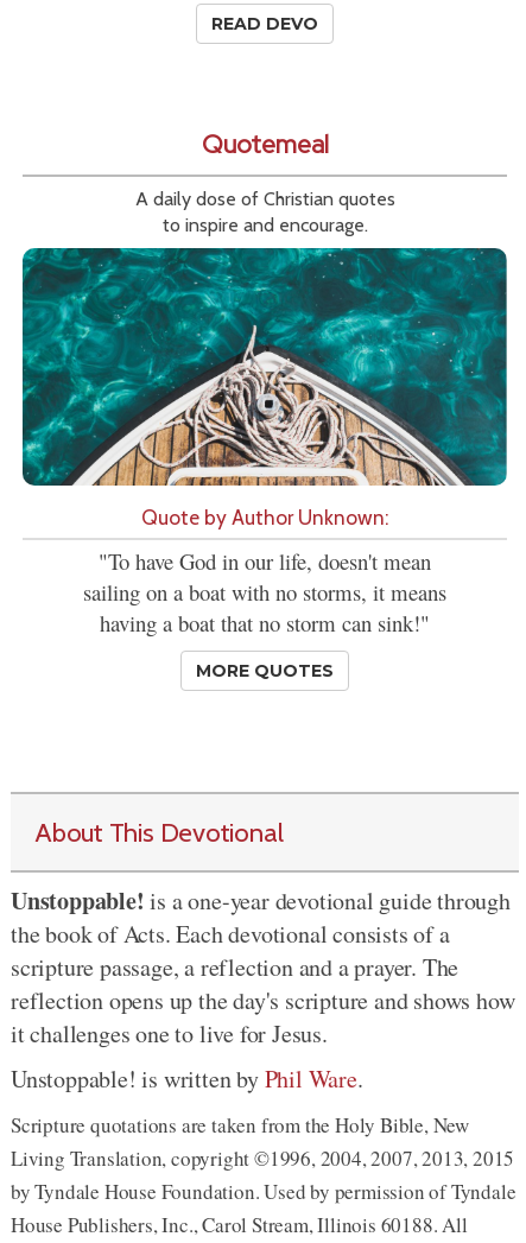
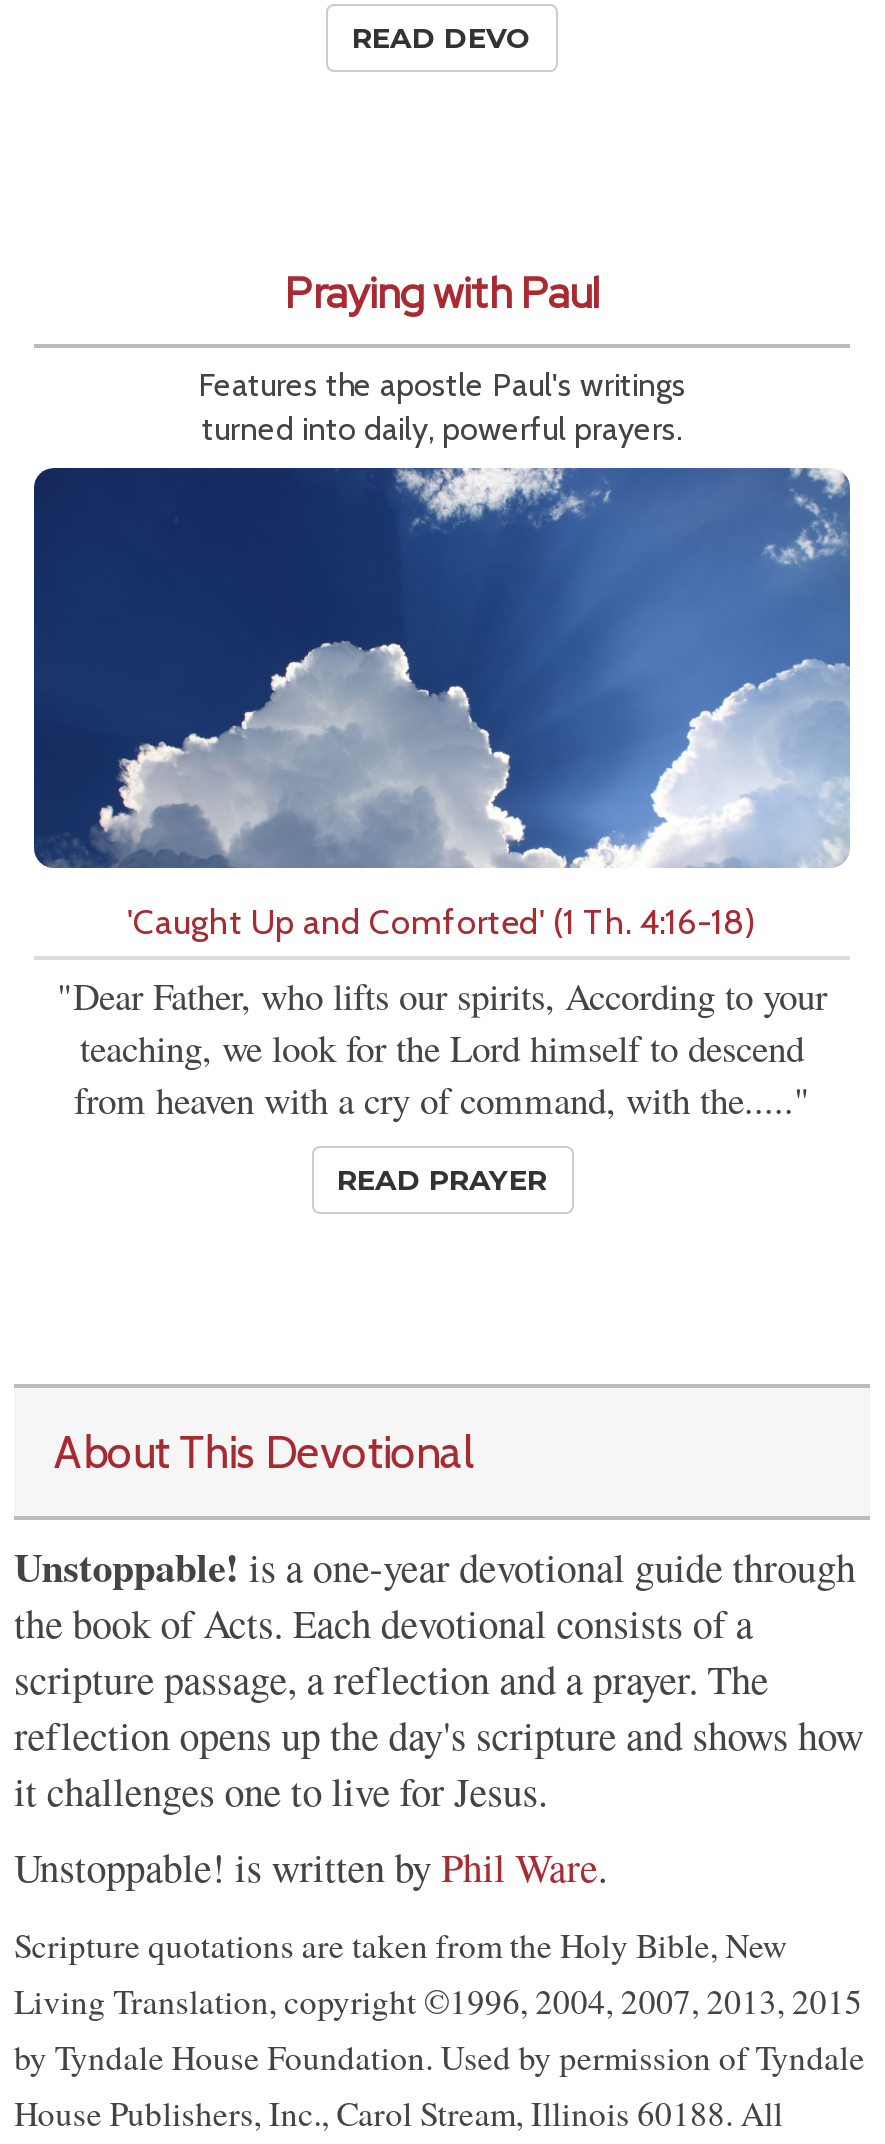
- Quotemeal
+ Praying with Paul

- A daily dose of Christian quotes
- to inspire and encourage.
+ Features the apostle Paul's writings
+ turned into daily, powerful prayers.

- [image]
- Quote by Author Unknown:
+ [image]
+ 'Caught Up and Comforted' (1 Th. 4:16-18)

- "To have God in our life, doesn't mean
- sailing on a boat with no storms, it means
- having a boat that no storm can sink!"
+ "Dear Father, who lifts our spirits, According to your
+ teaching, we look for the Lord himself to descend
+ from heaven with a cry of command, with the....."

- MORE QUOTES
+ READ PRAYER
